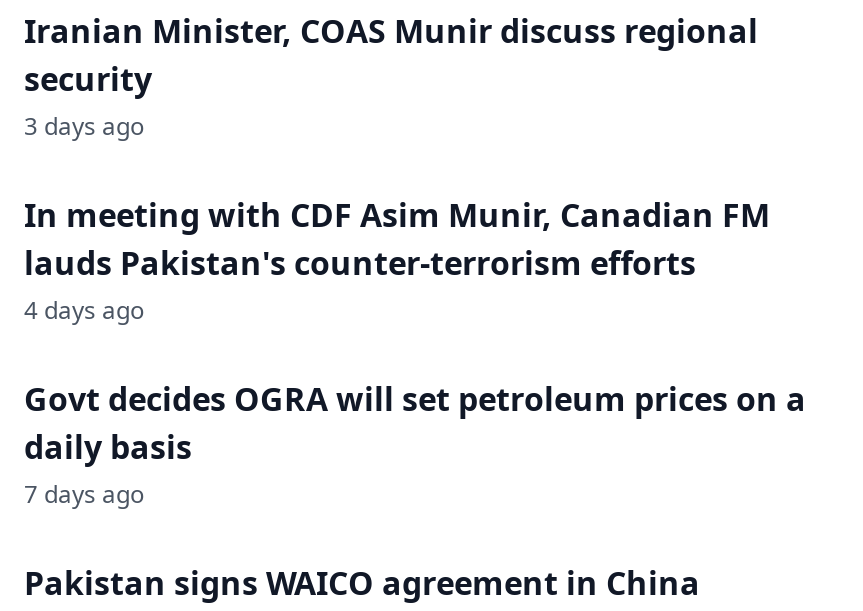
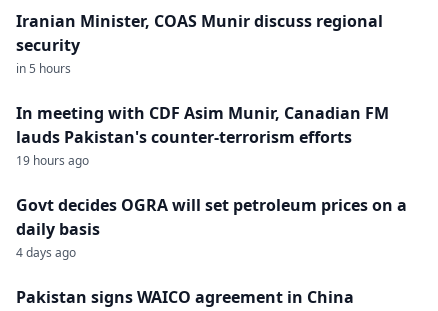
- 3 days ago
+ in 5 hours

- 4 days ago
+ 19 hours ago

- 7 days ago
+ 4 days ago
